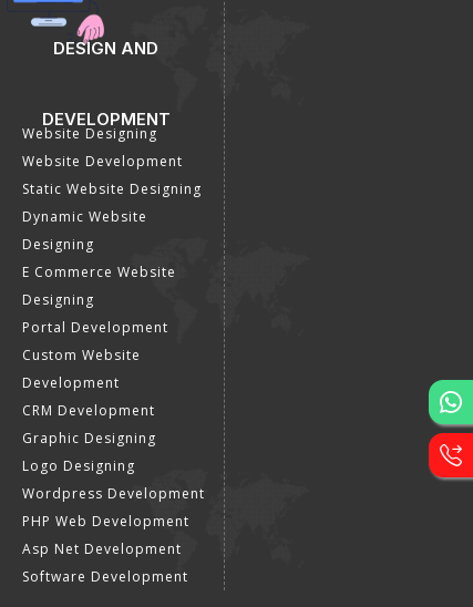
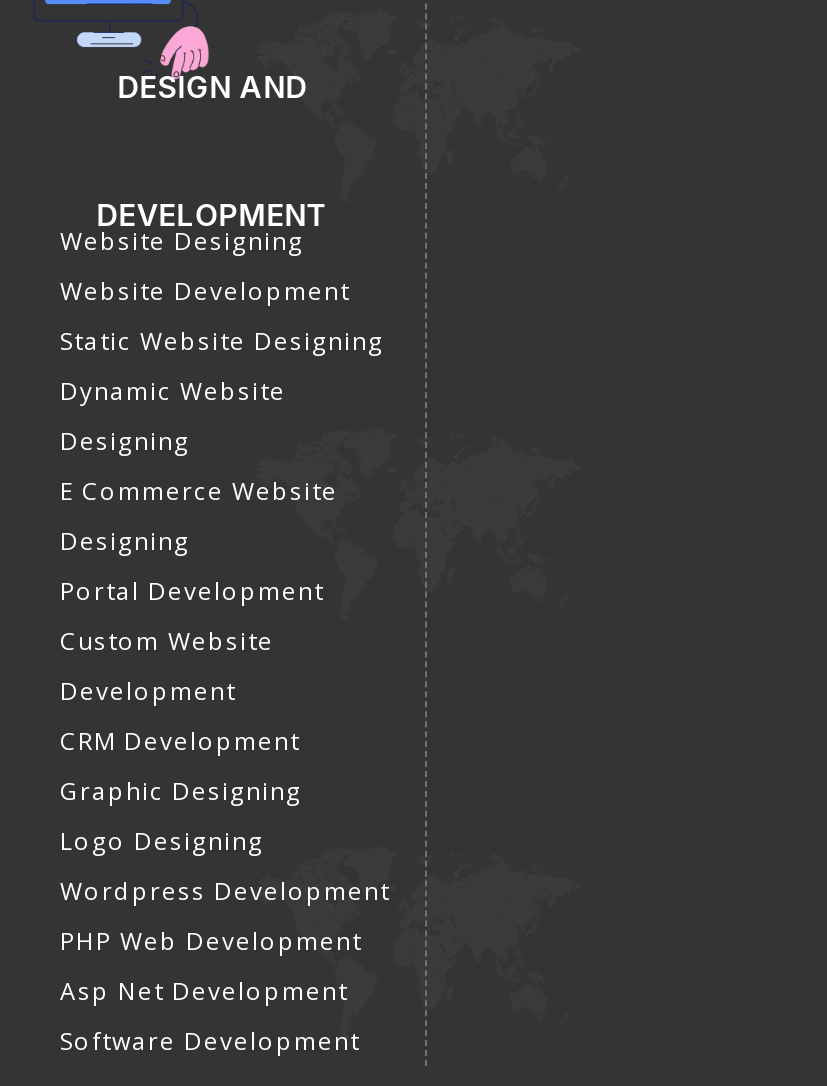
- [image]
